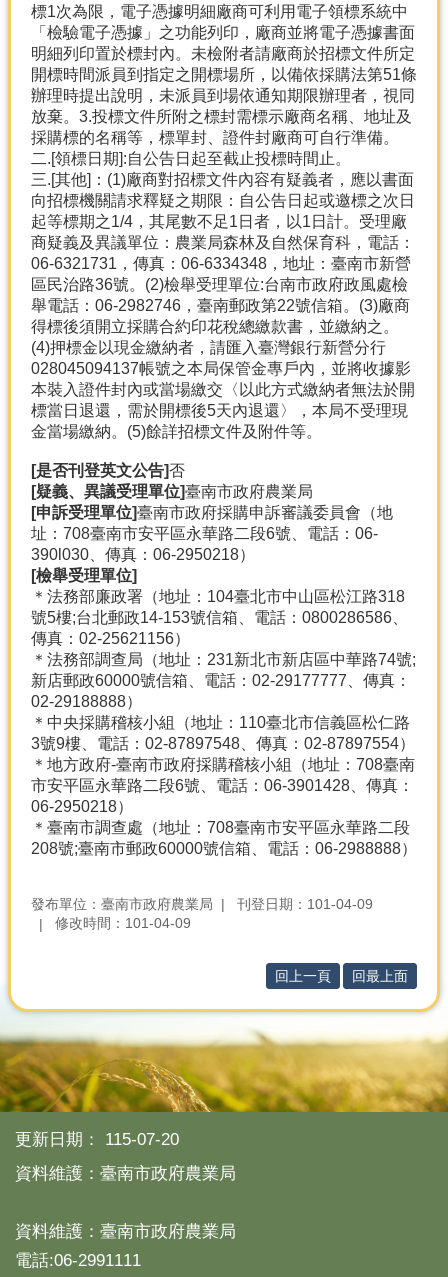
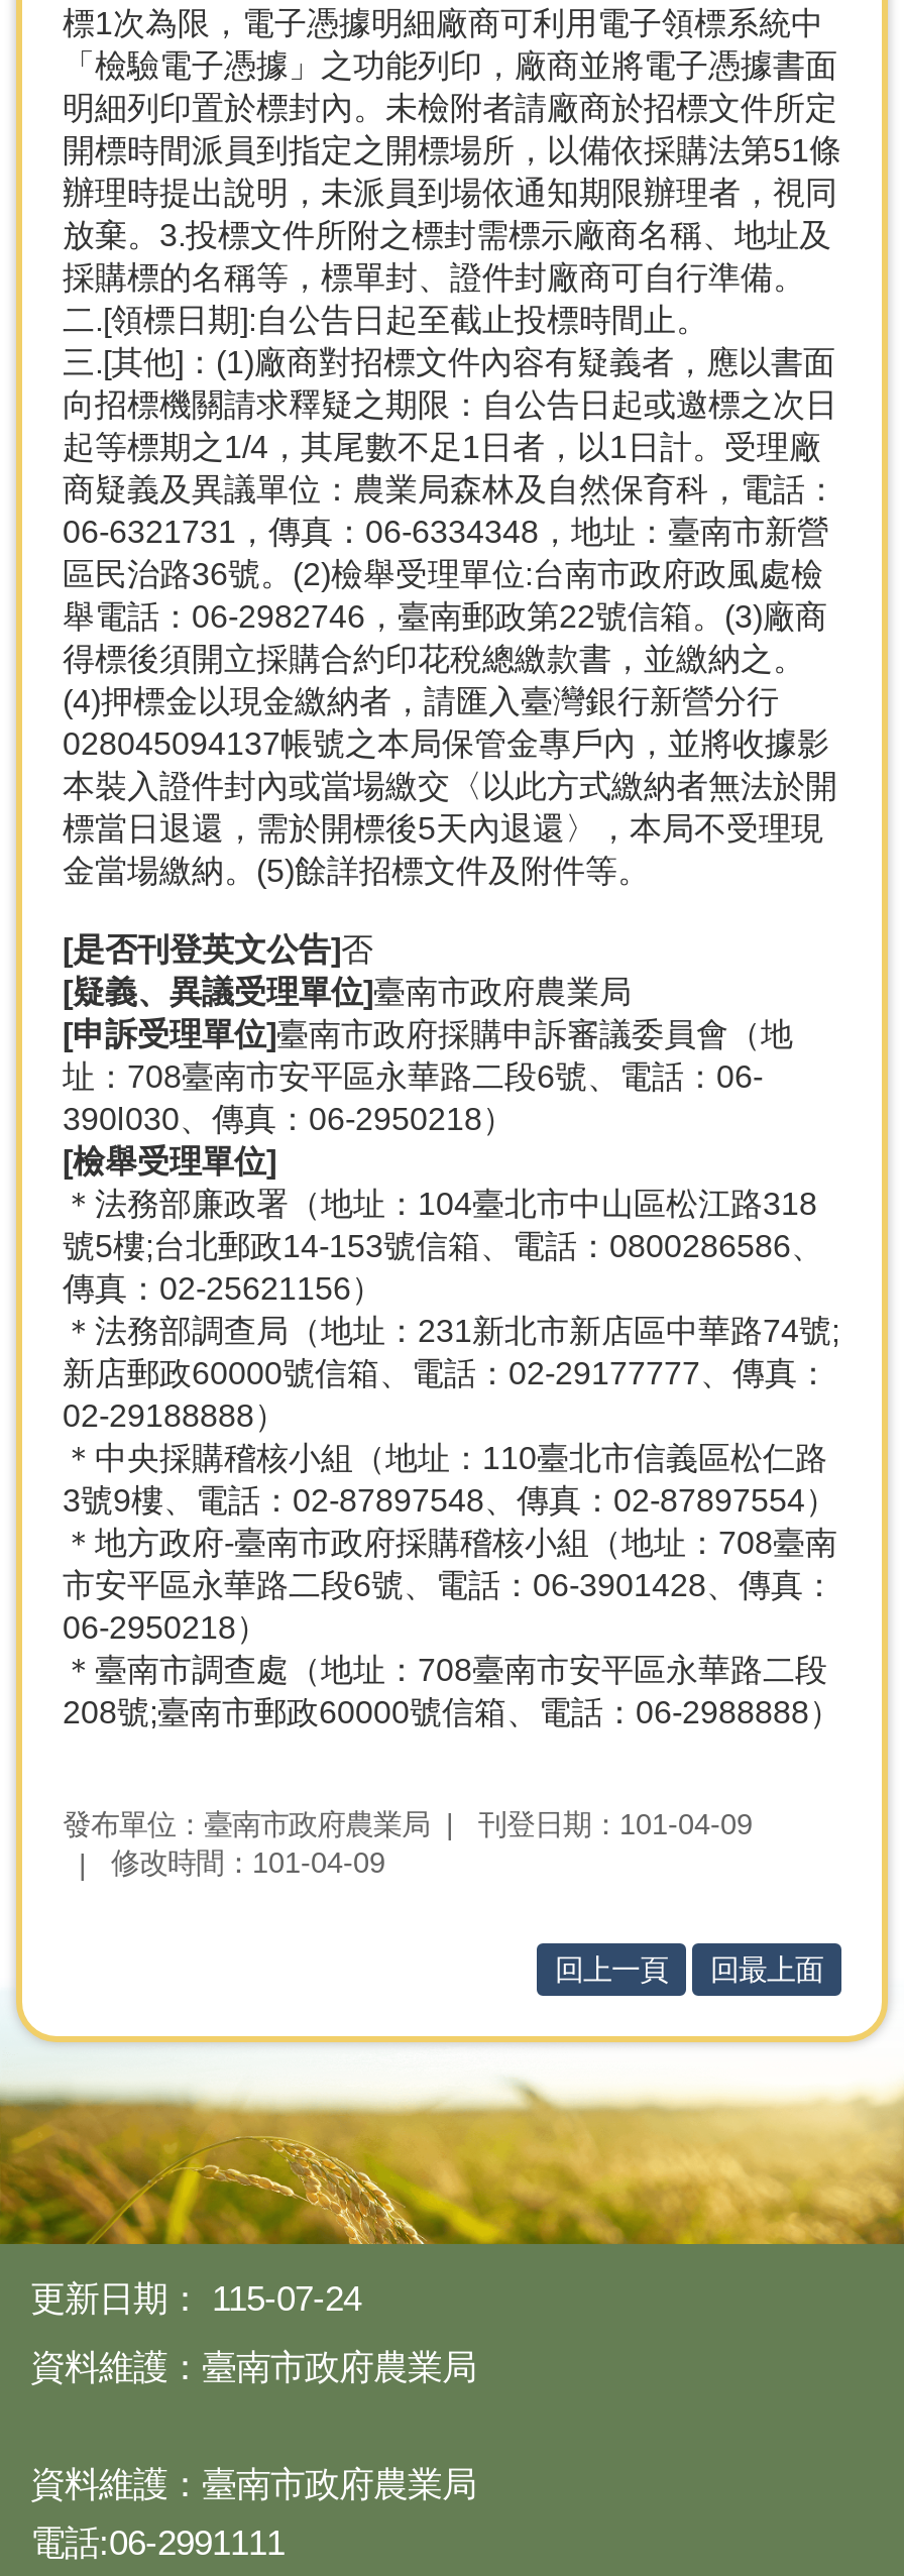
- 更新日期： 115-07-20
+ 更新日期： 115-07-24
